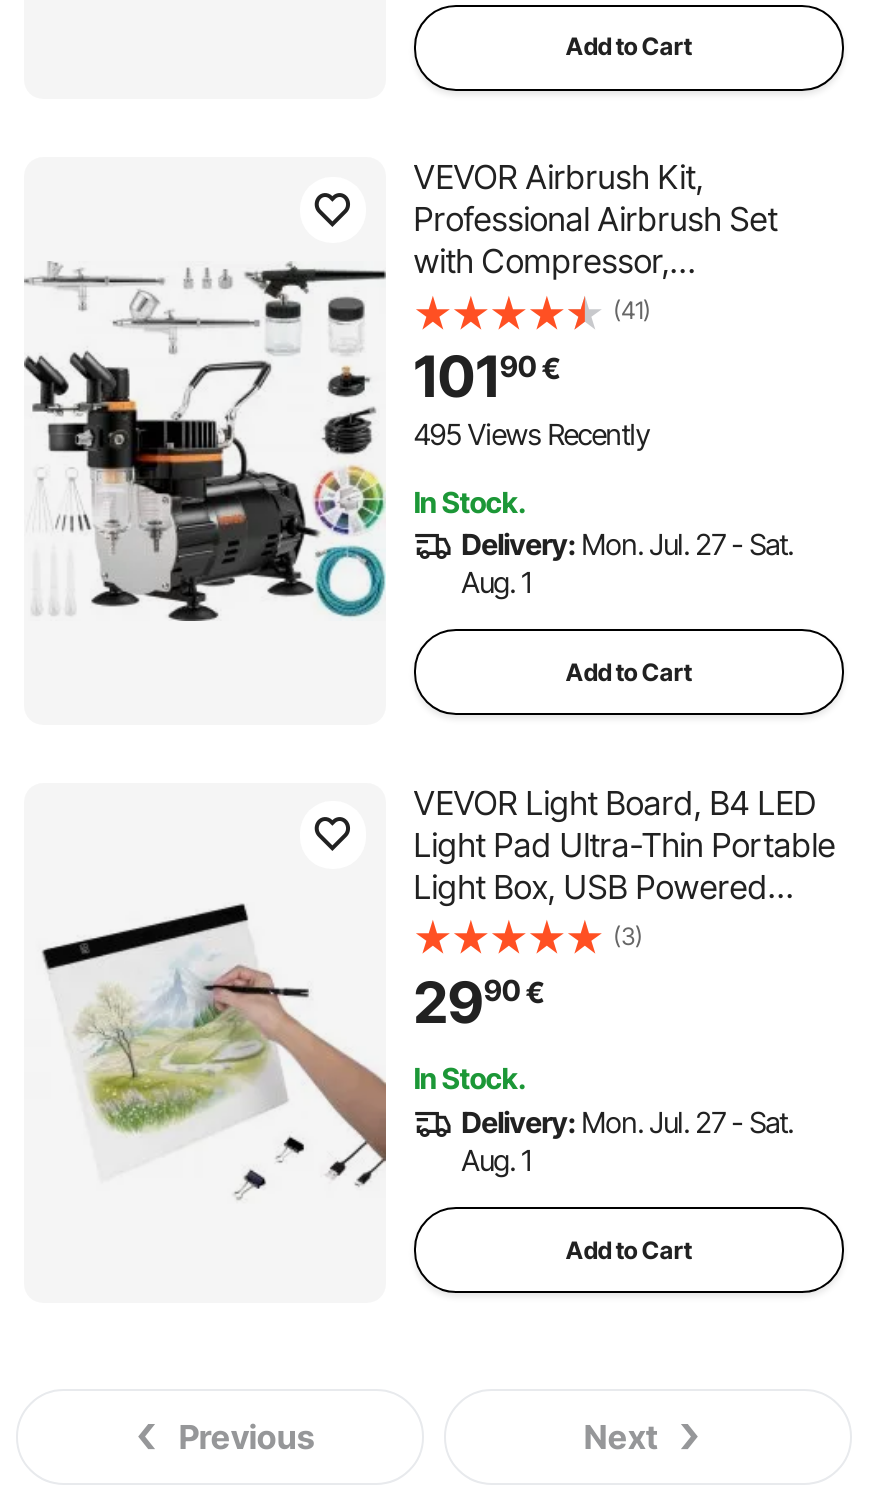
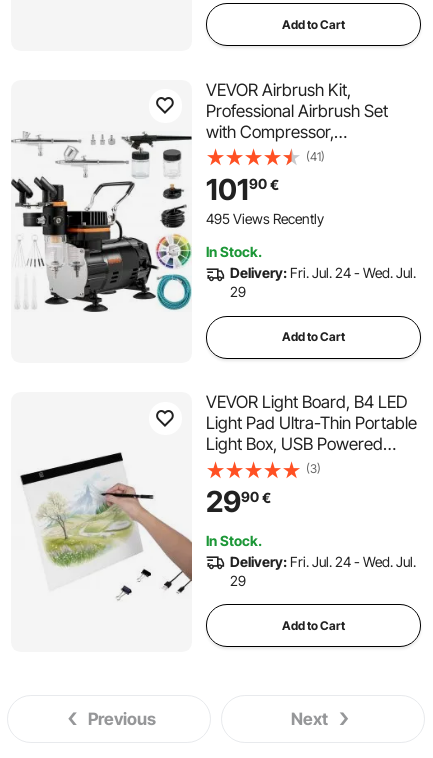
- Delivery: Mon. Jul. 27 - Sat.
- Aug. 1
+ Delivery: Fri. Jul. 24 - Wed. Jul.
+ 29

- Delivery: Mon. Jul. 27 - Sat.
- Aug. 1
+ Delivery: Fri. Jul. 24 - Wed. Jul.
+ 29
